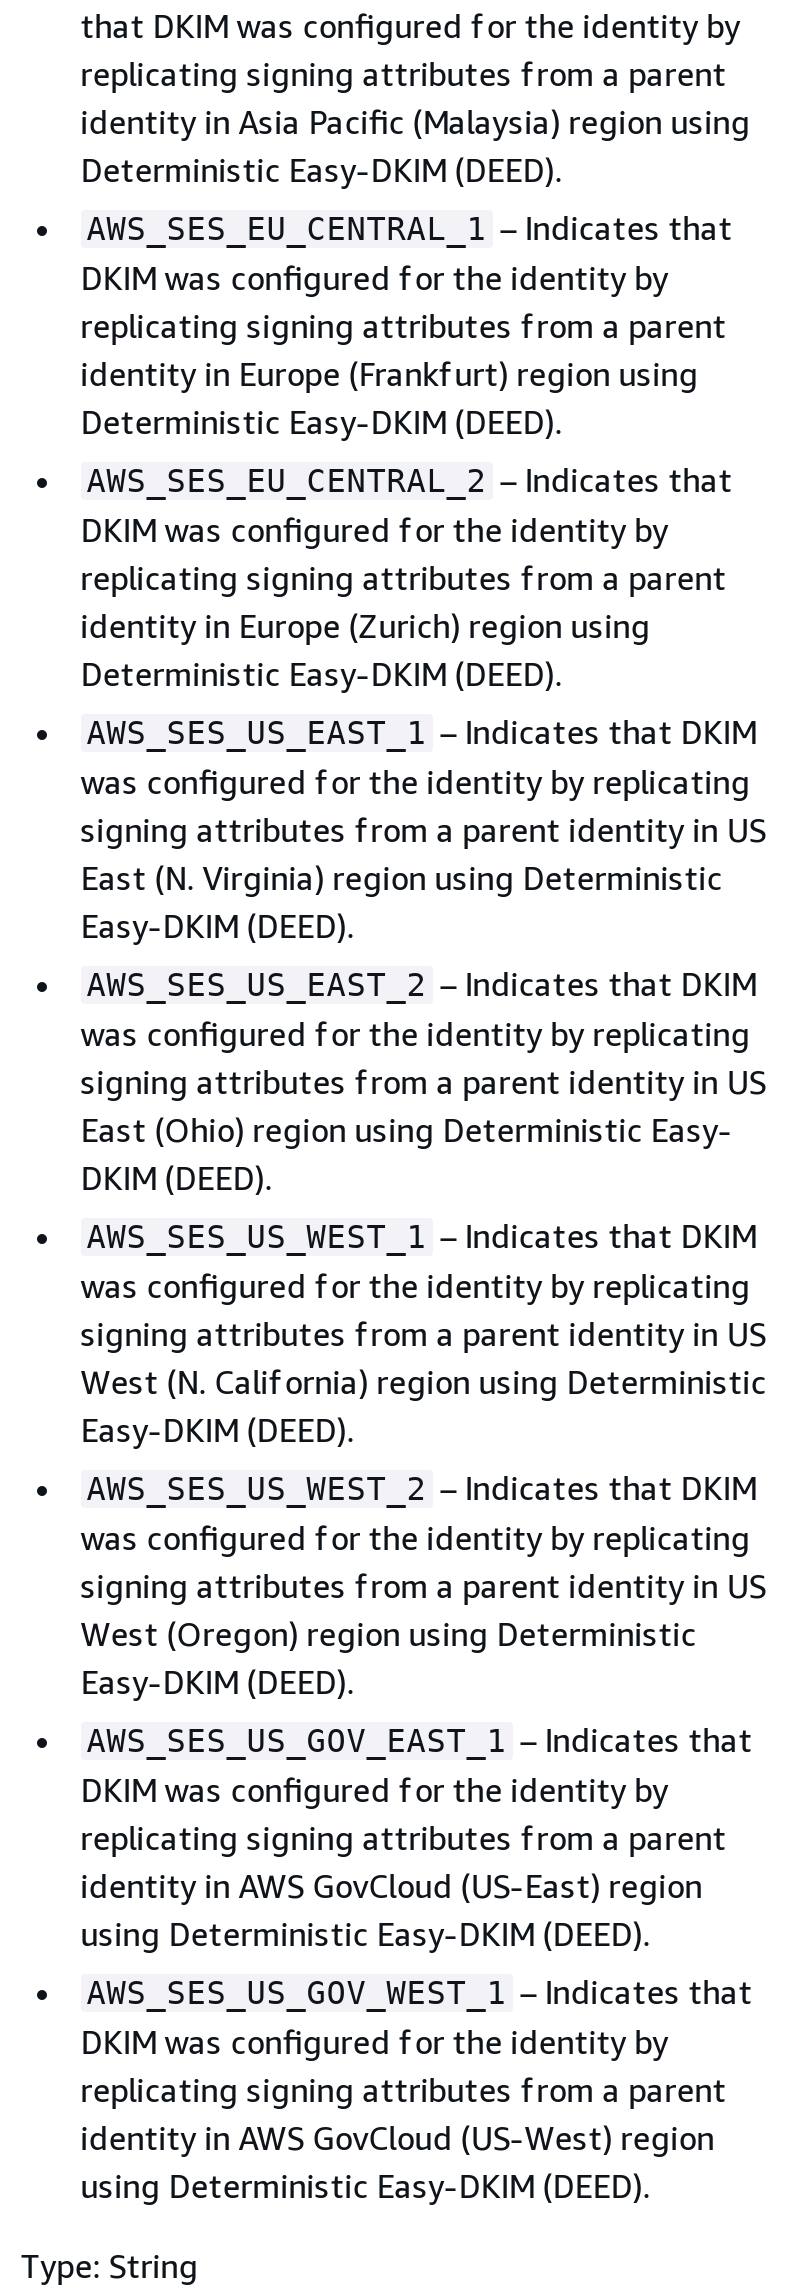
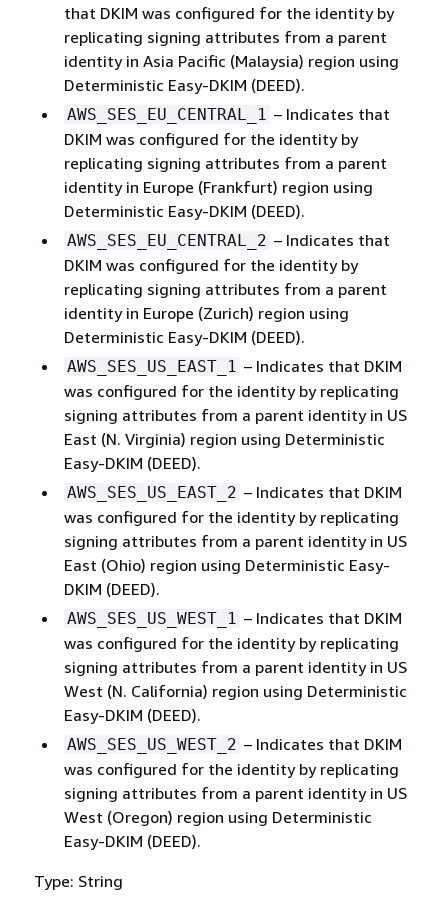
- AWS_SES_US_GOV_EAST_1 – Indicates that
- DKIM was configured for the identity by
- replicating signing attributes from a parent
- identity in AWS GovCloud (US-East) region
- using Deterministic Easy-DKIM (DEED).
- AWS_SES_US_GOV_WEST_1 – Indicates that
- DKIM was configured for the identity by
- replicating signing attributes from a parent
- identity in AWS GovCloud (US-West) region
- using Deterministic Easy-DKIM (DEED).
